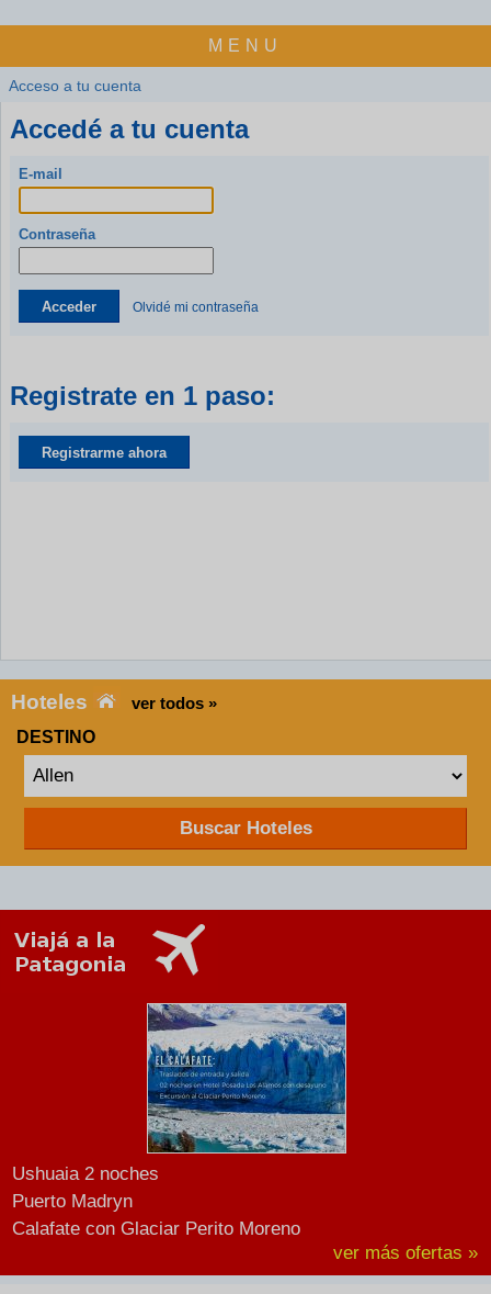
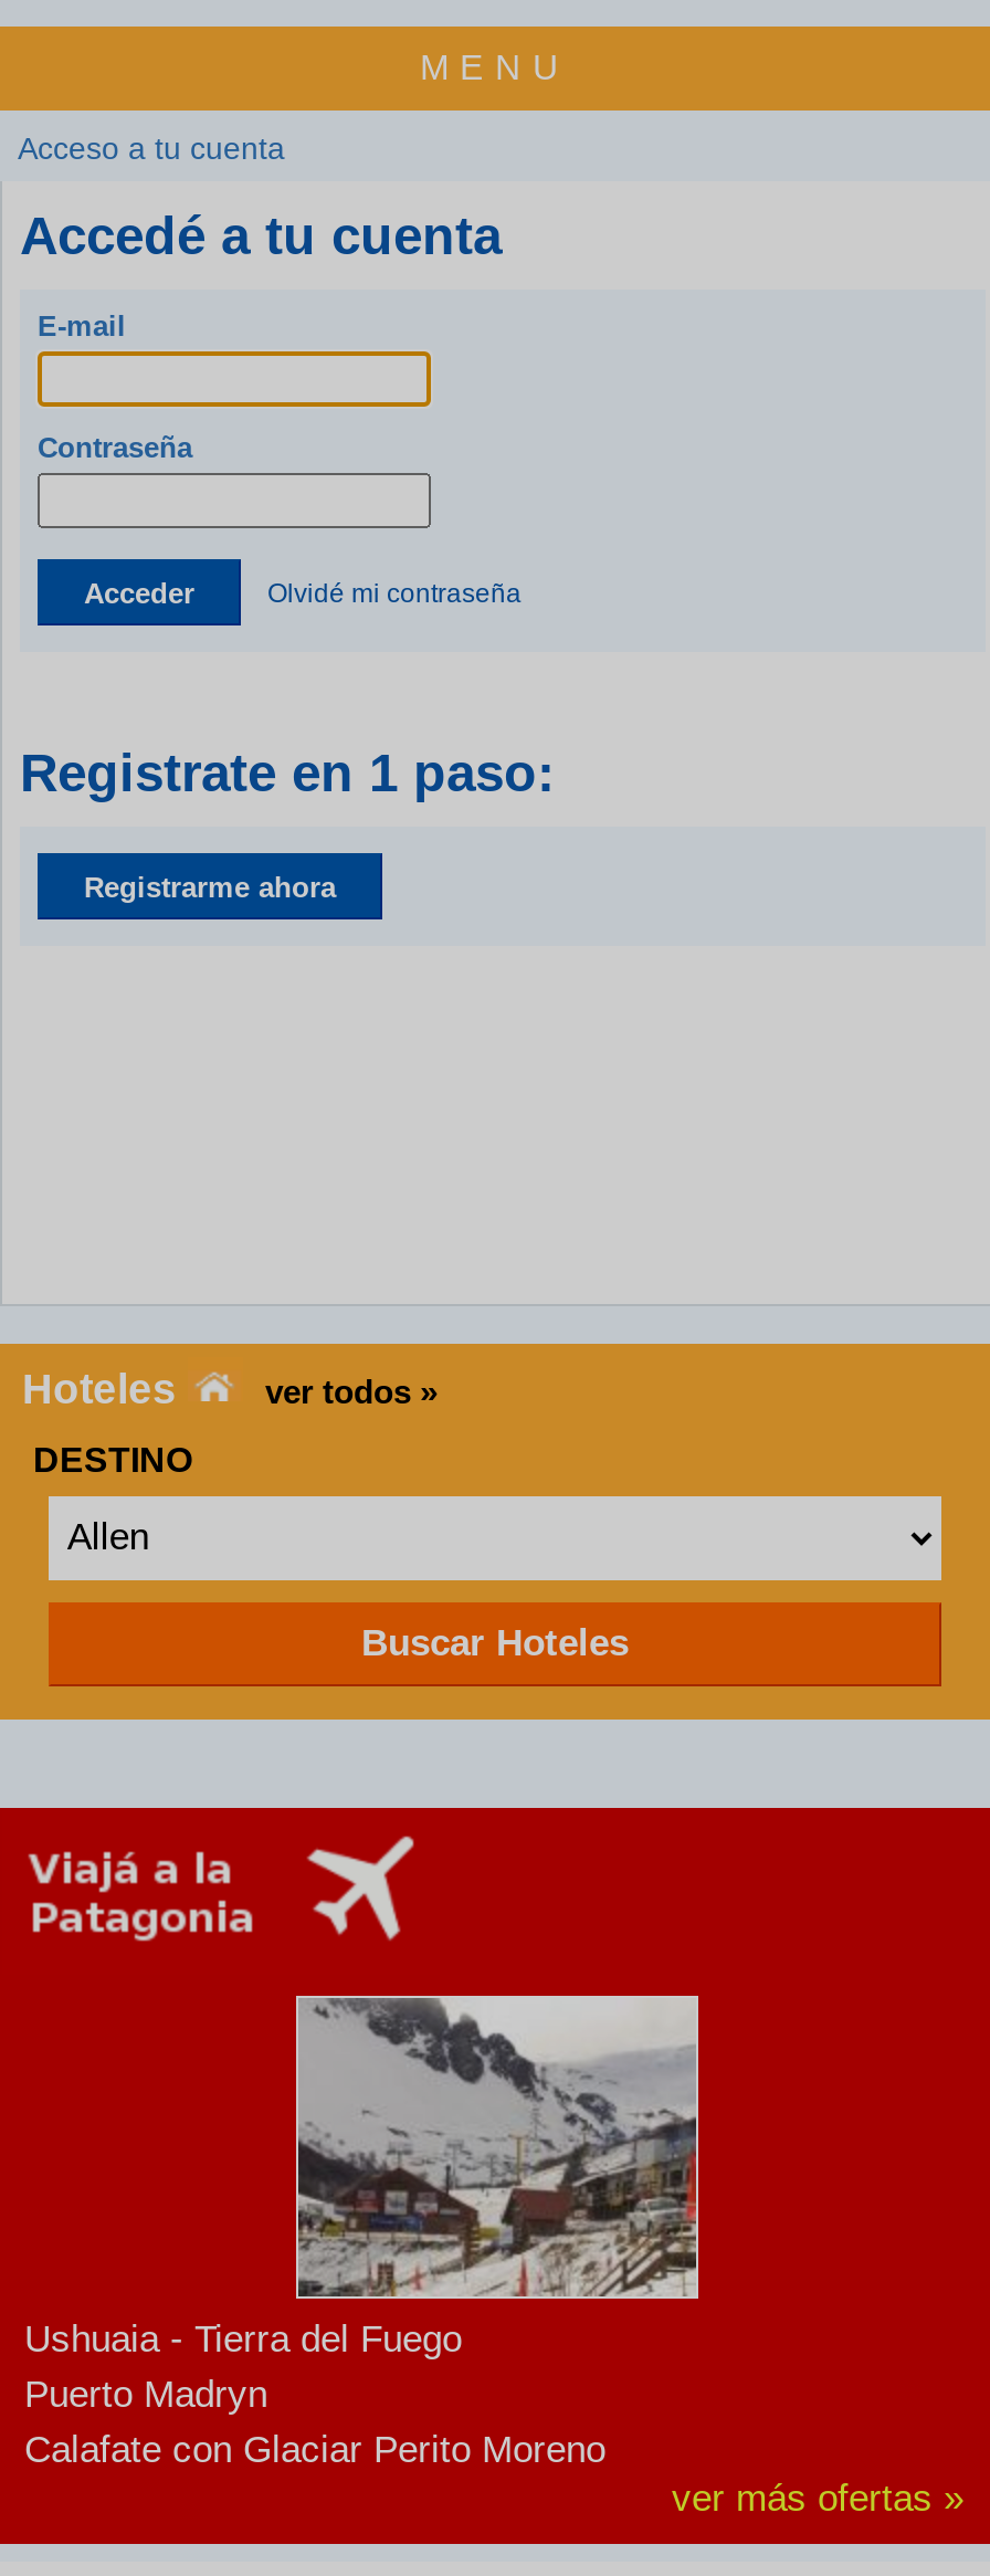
- [image]
- Ushuaia 2 noches
+ [image]
+ Ushuaia - Tierra del Fuego
